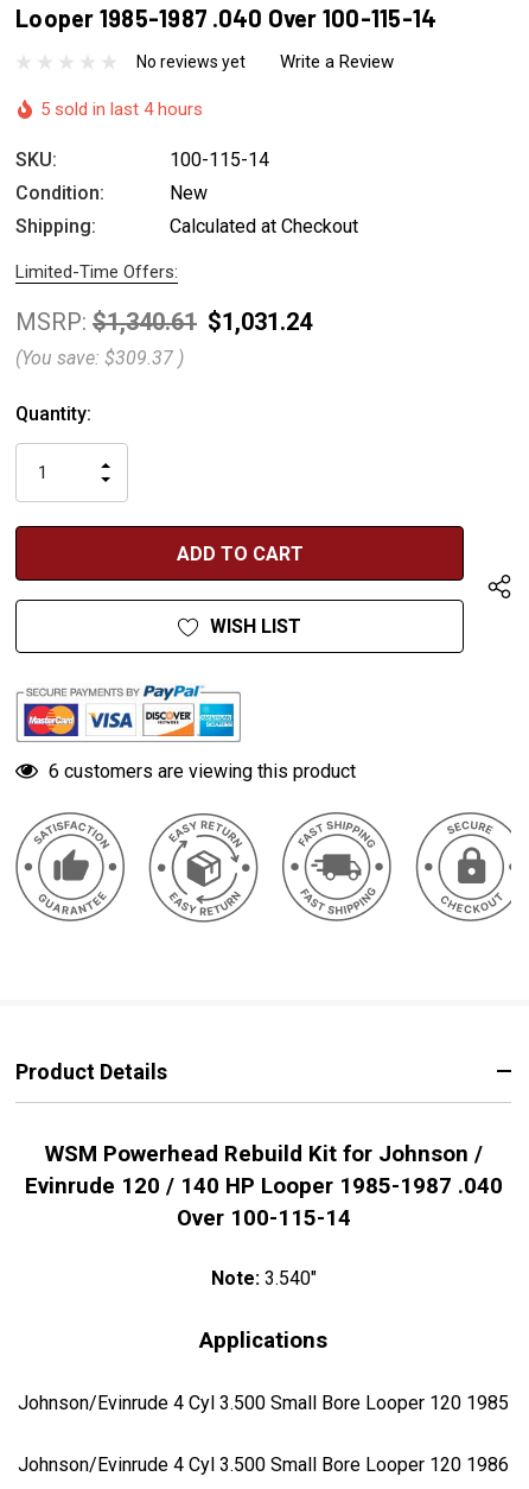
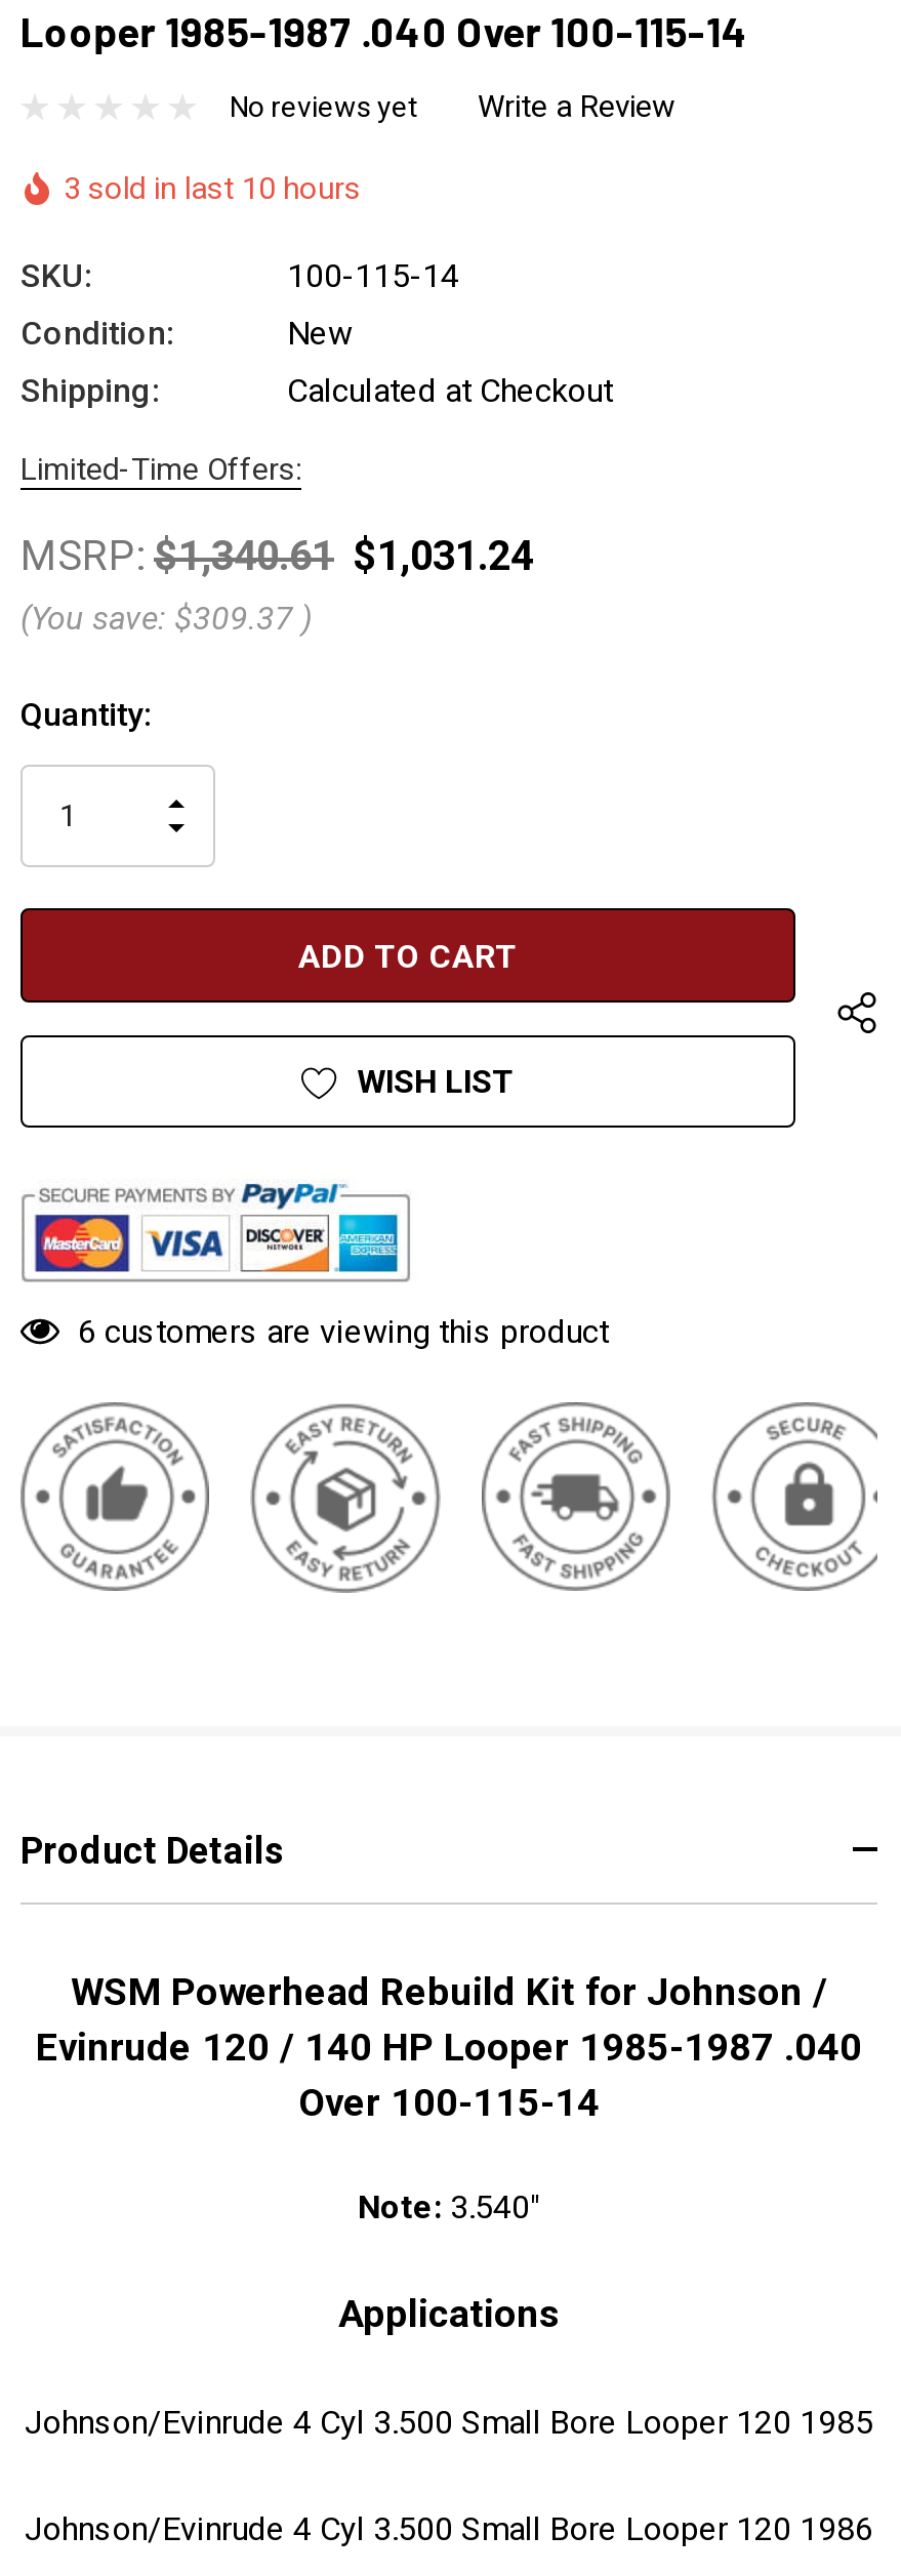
- 5 sold in last 4 hours
+ 3 sold in last 10 hours
